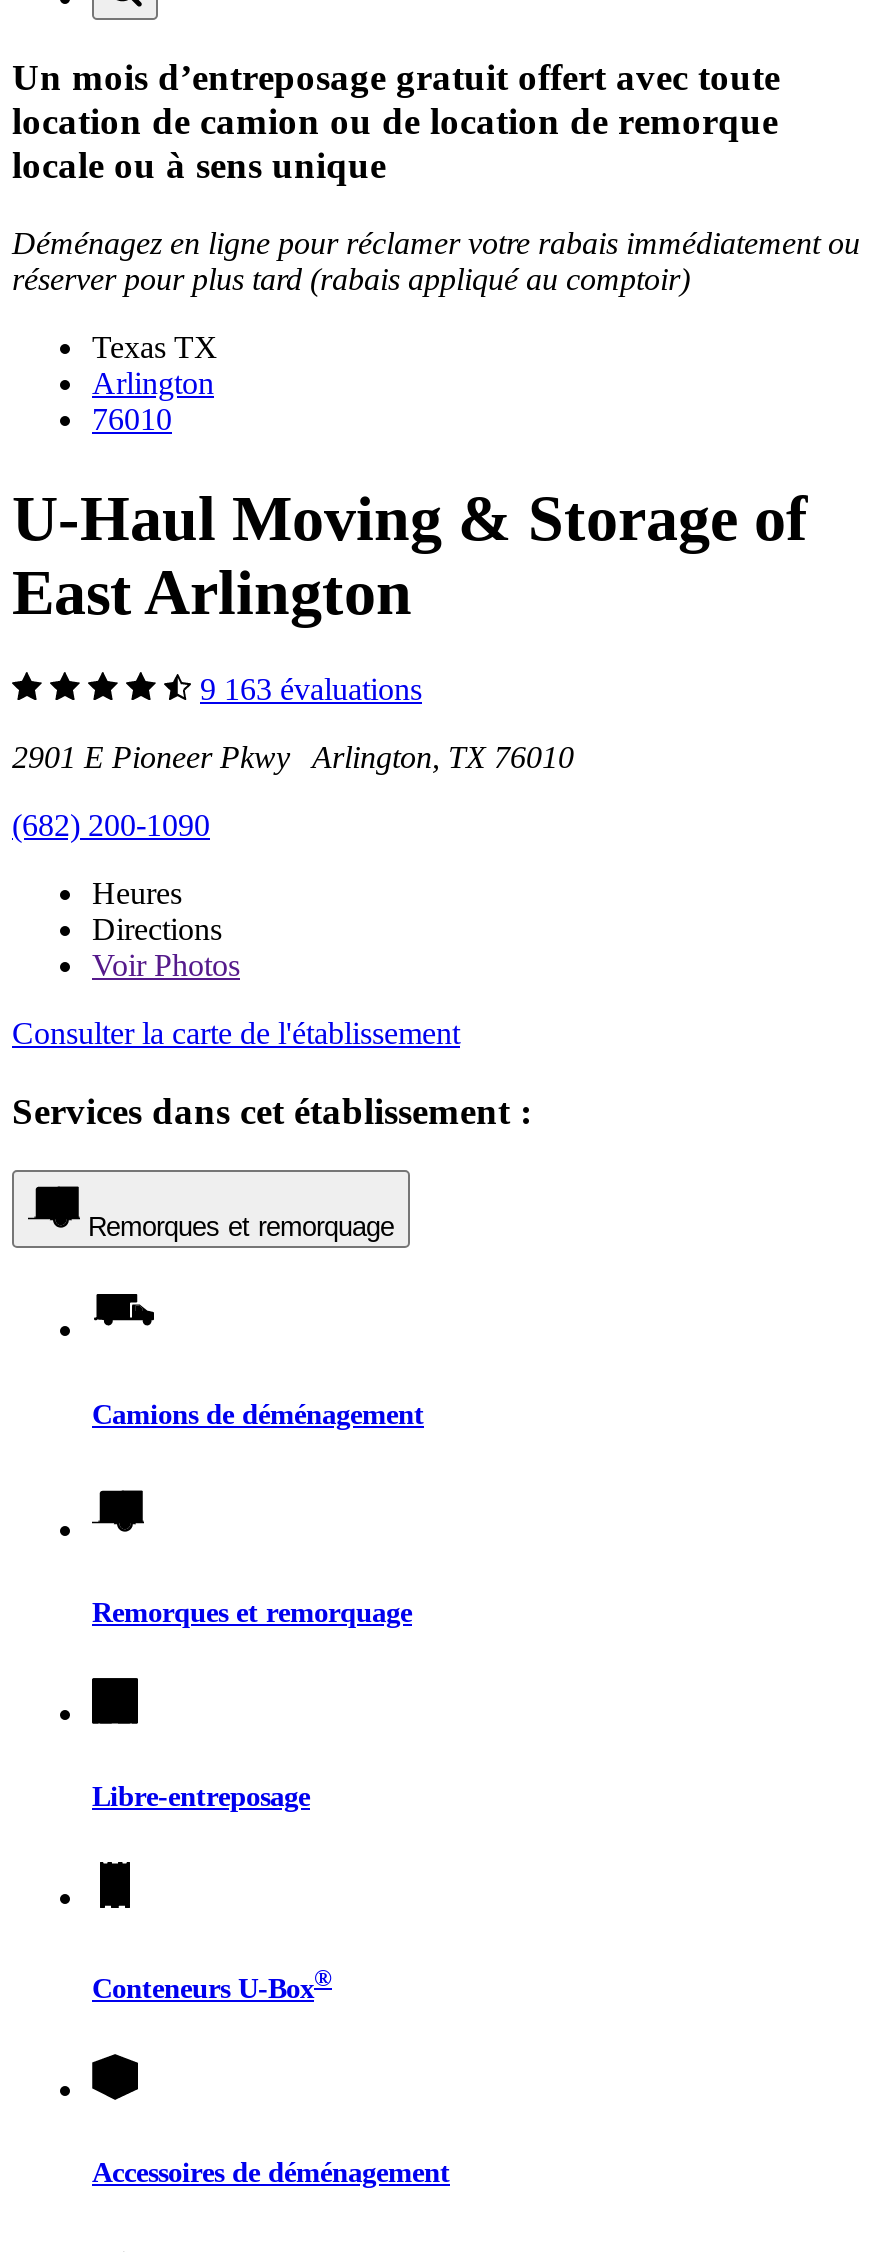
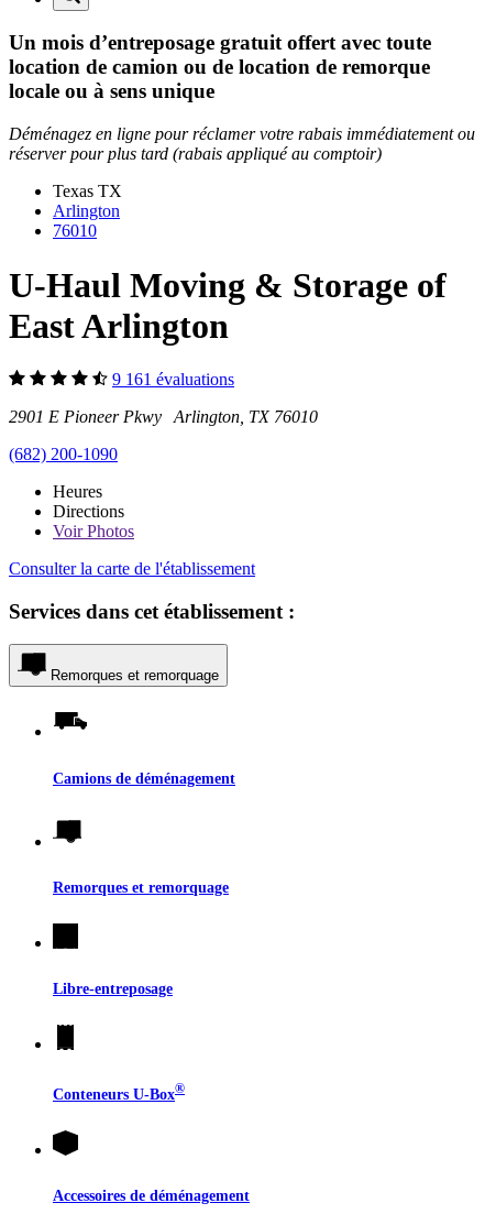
- 9 163 évaluations
+ 9 161 évaluations
